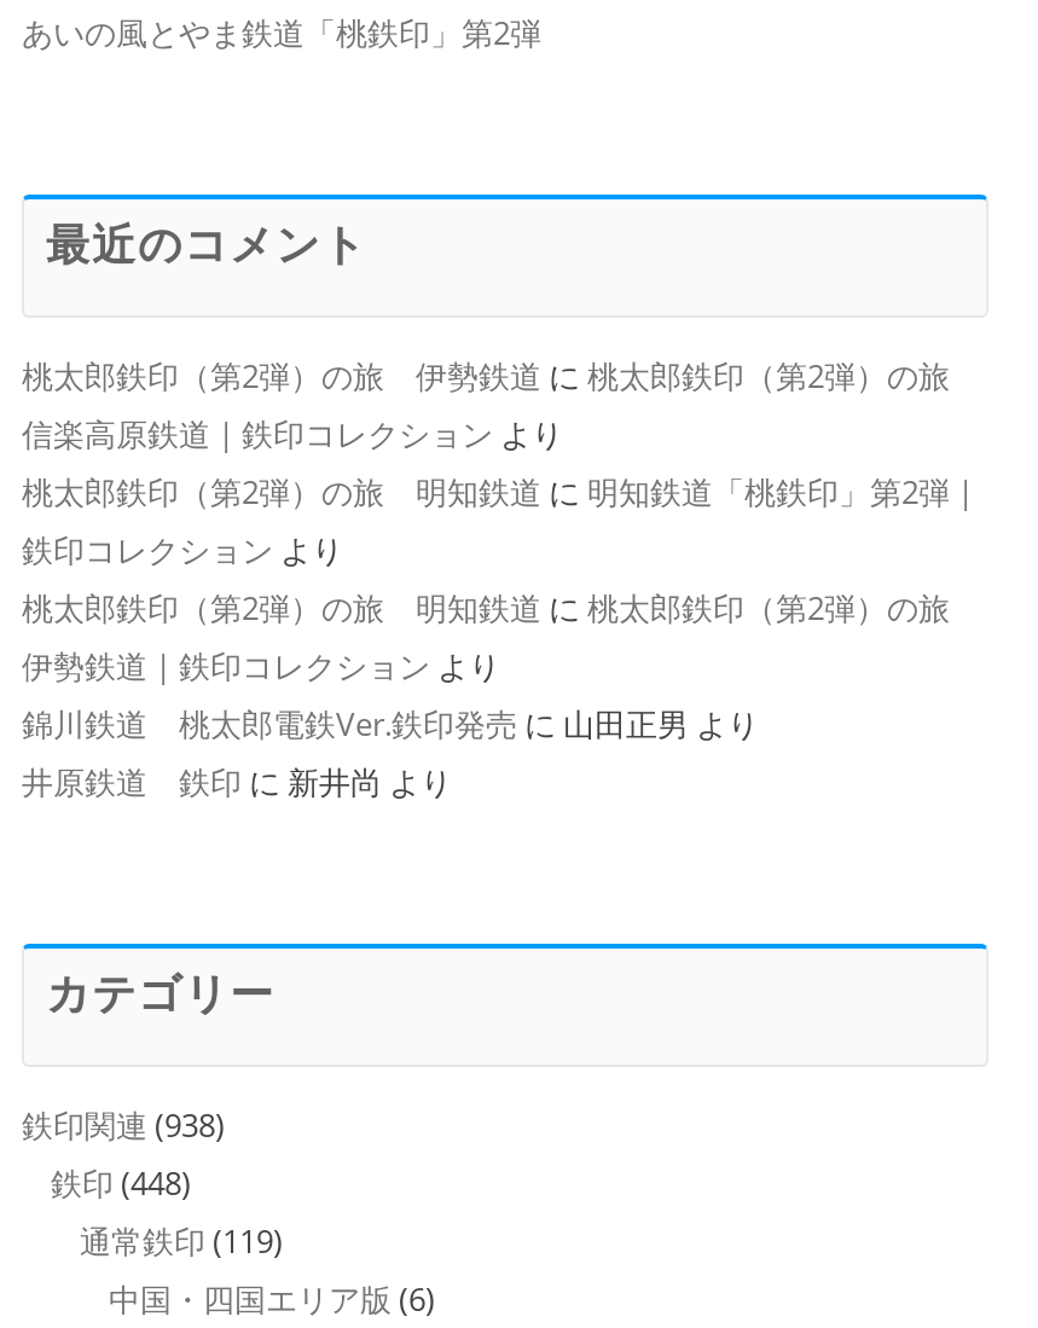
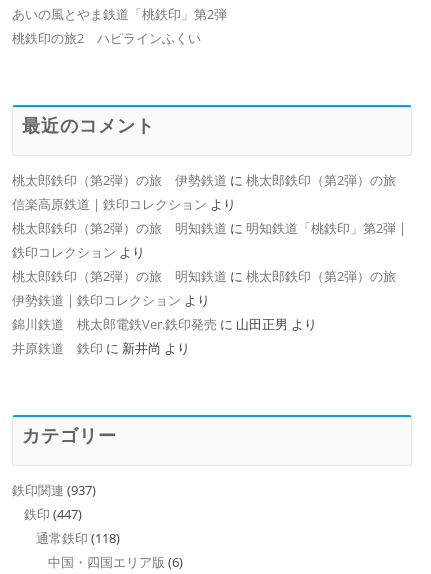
+ 桃鉄印の旅2 ハピラインふくい

- 鉄印関連(938)
+ 鉄印関連(937)

- 鉄印(448)
+ 鉄印(447)

- 通常鉄印(119)
+ 通常鉄印(118)
